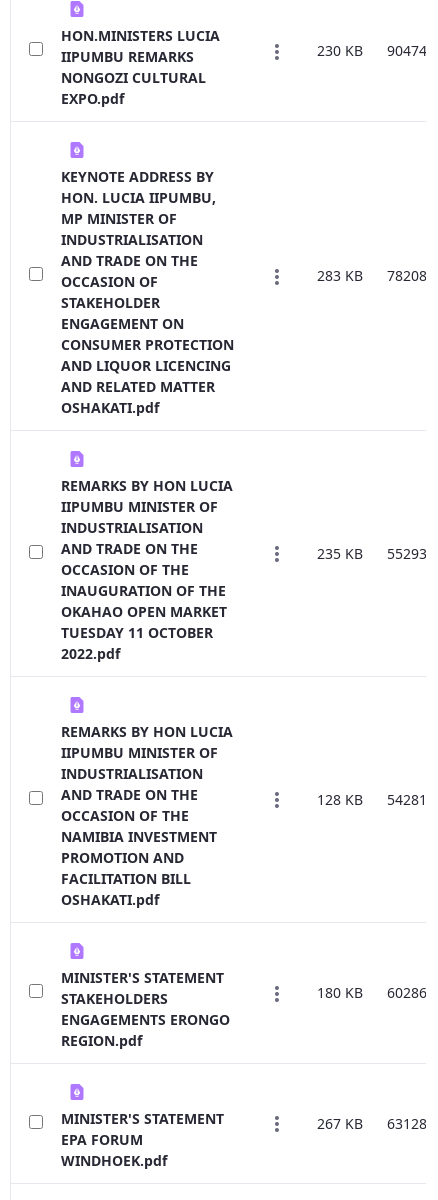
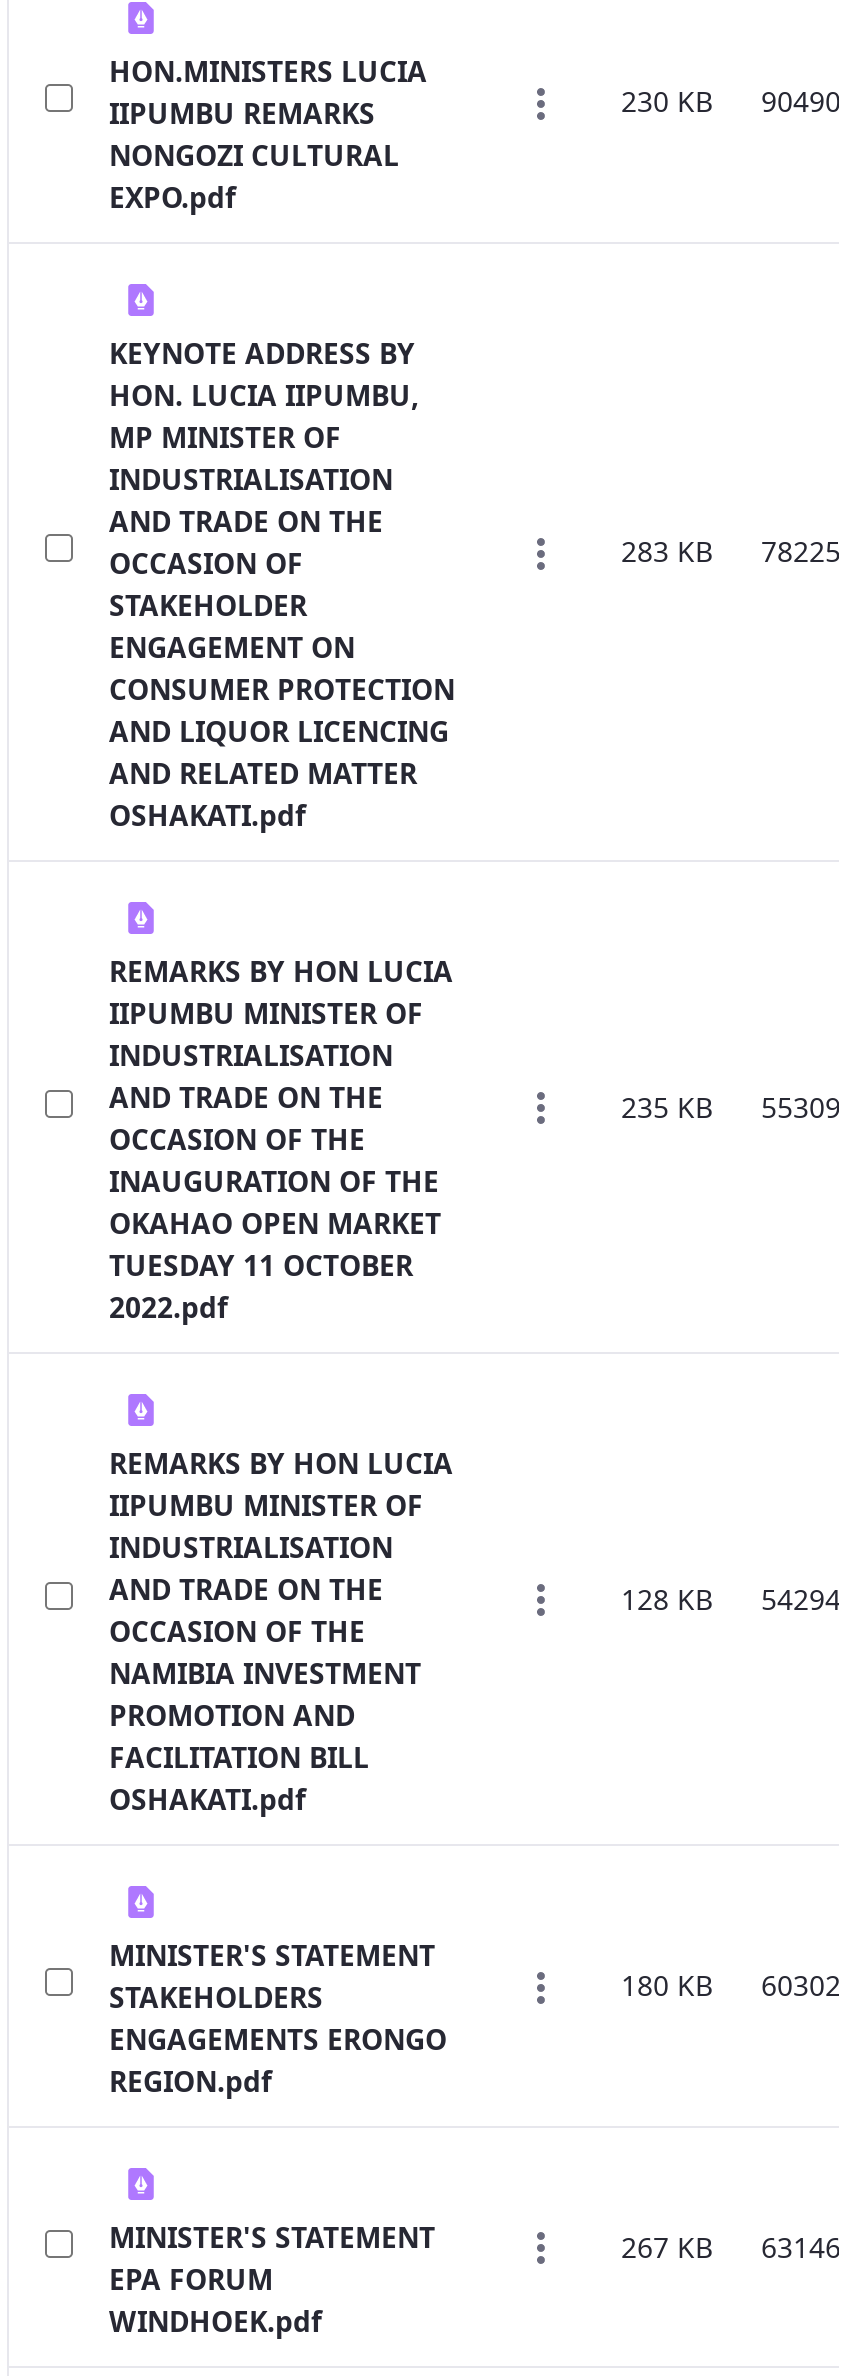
- 230 KB 90474
+ 230 KB 90490

- 283 KB 78208
+ 283 KB 78225

- 235 KB 55293
+ 235 KB 55309

- 128 KB 54281
+ 128 KB 54294

- 180 KB 60286
+ 180 KB 60302

- 267 KB 63128
+ 267 KB 63146
